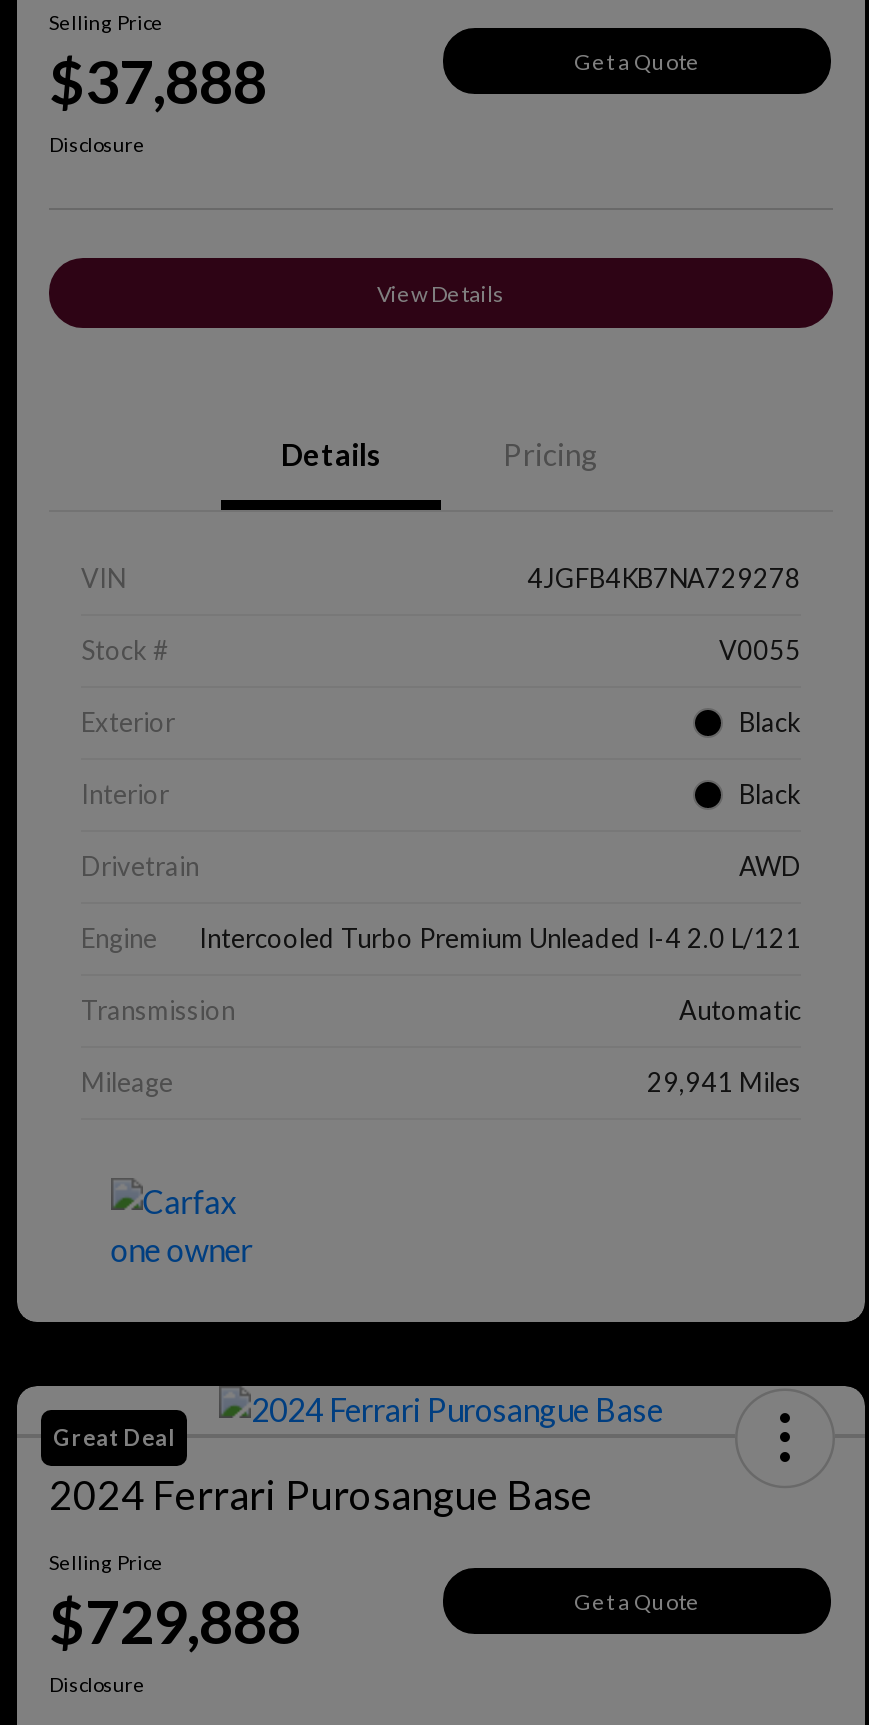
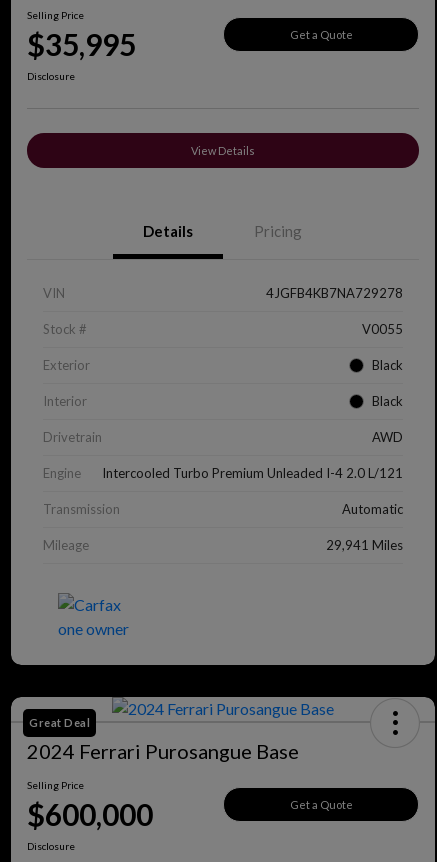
- $37,888
+ $35,995

- $729,888
+ $600,000
